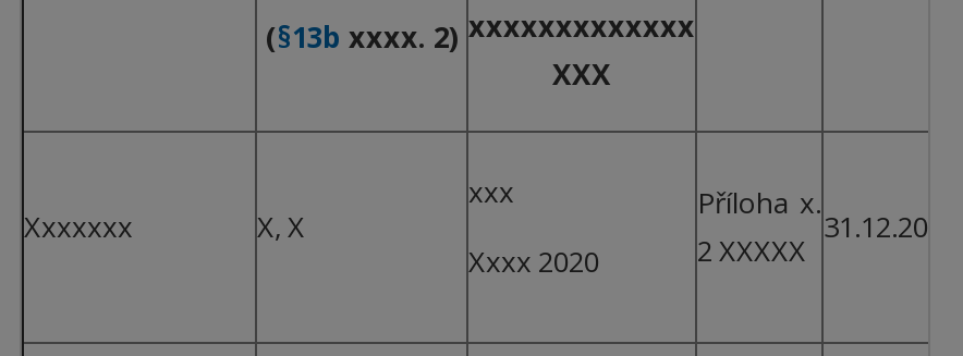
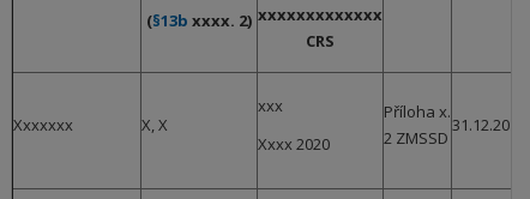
- XXX
+ CRS

- 2 XXXXX
+ 2 ZMSSD
